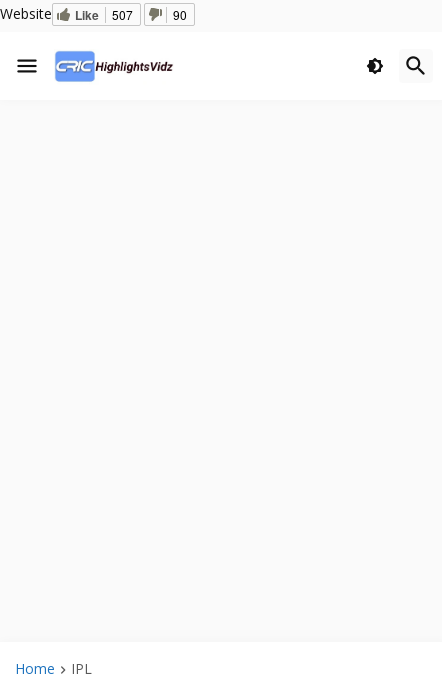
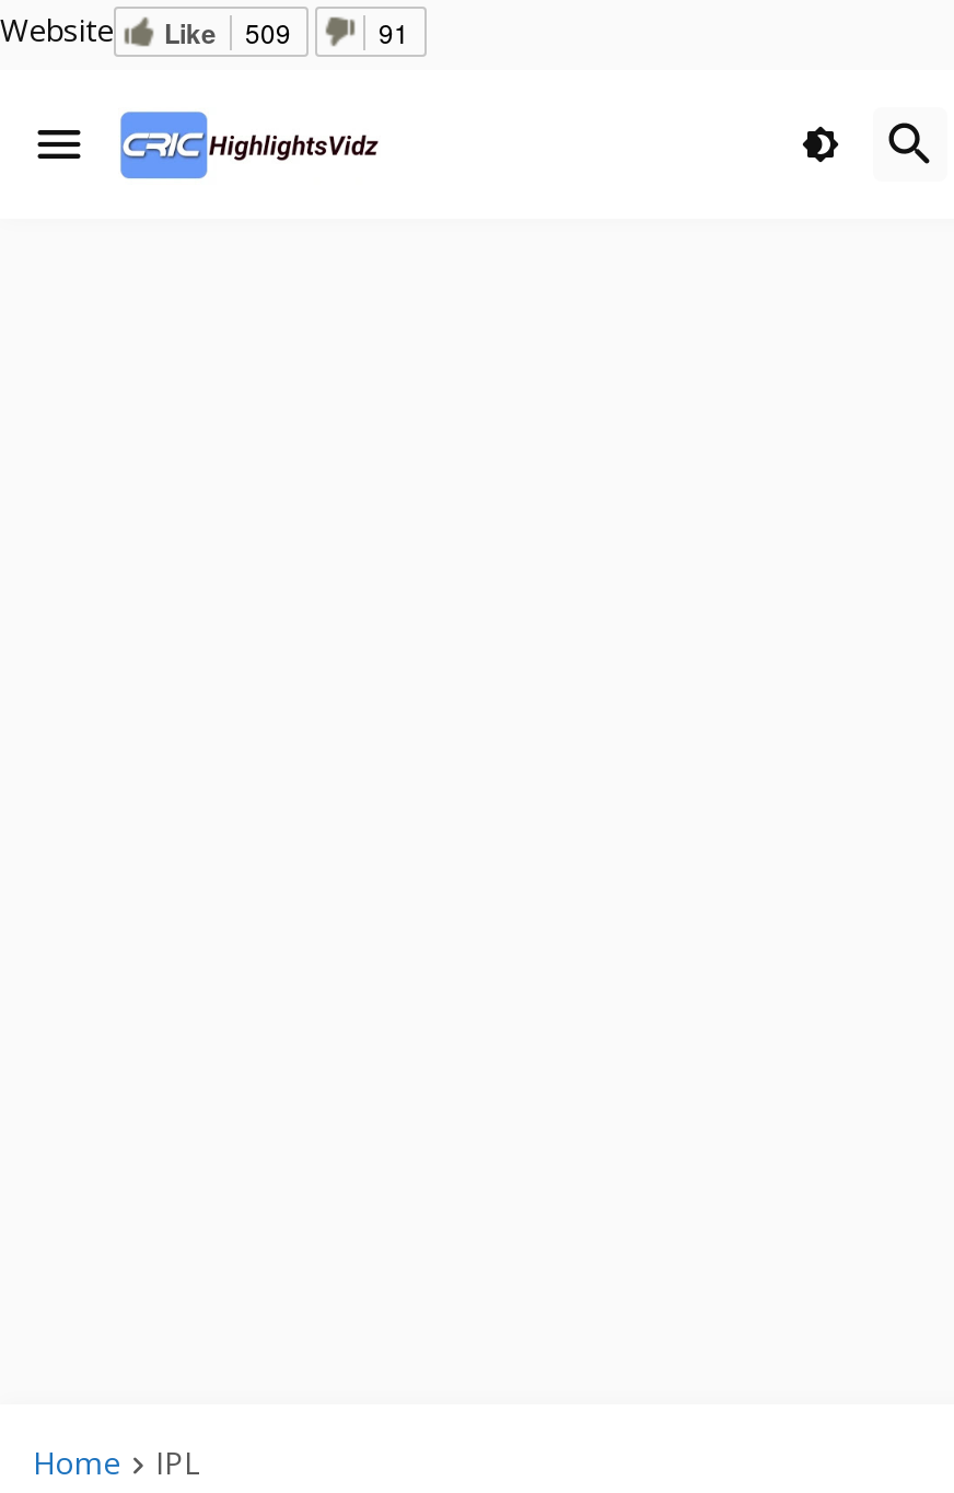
- Website Like 507
+ Website Like 509

- 90
+ 91
